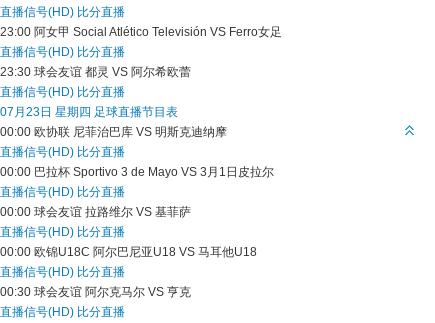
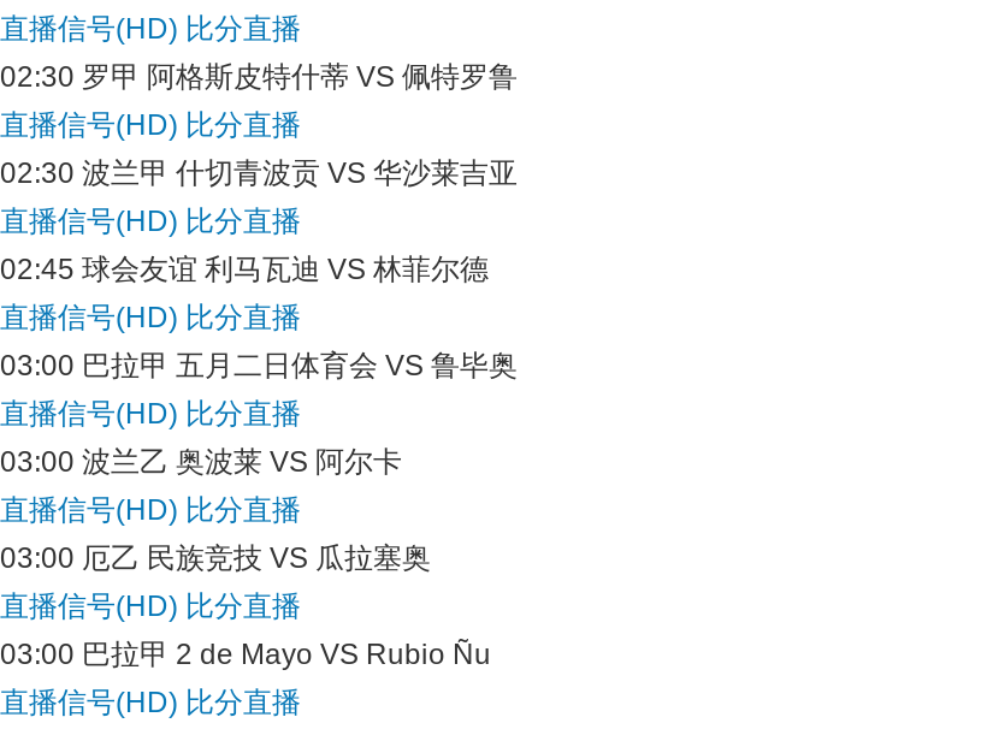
- 23:00 阿女甲Social Atlético Televisión VS Ferro女足
+ 02:30 罗甲阿格斯皮特什蒂 VS 佩特罗鲁

- 23:30 球会友谊都灵 VS 阿尔希欧蕾
+ 02:30 波兰甲什切青波贡 VS 华沙莱吉亚

- 07月23日 星期四 足球直播节目表
- 00:00 欧协联尼菲治巴库 VS 明斯克迪纳摩
+ 02:45 球会友谊利马瓦迪 VS 林菲尔德

- 00:00 巴拉杯Sportivo 3 de Mayo VS 3月1日皮拉尔
+ 03:00 巴拉甲五月二日体育会 VS 鲁毕奥

- 00:00 球会友谊拉路维尔 VS 基菲萨
+ 03:00 波兰乙奥波莱 VS 阿尔卡

- 00:00 欧锦U18C阿尔巴尼亚U18 VS 马耳他U18
+ 03:00 厄乙民族竞技 VS 瓜拉塞奥

- 00:30 球会友谊阿尔克马尔 VS 亨克
+ 03:00 巴拉甲2 de Mayo VS Rubio Ñu
